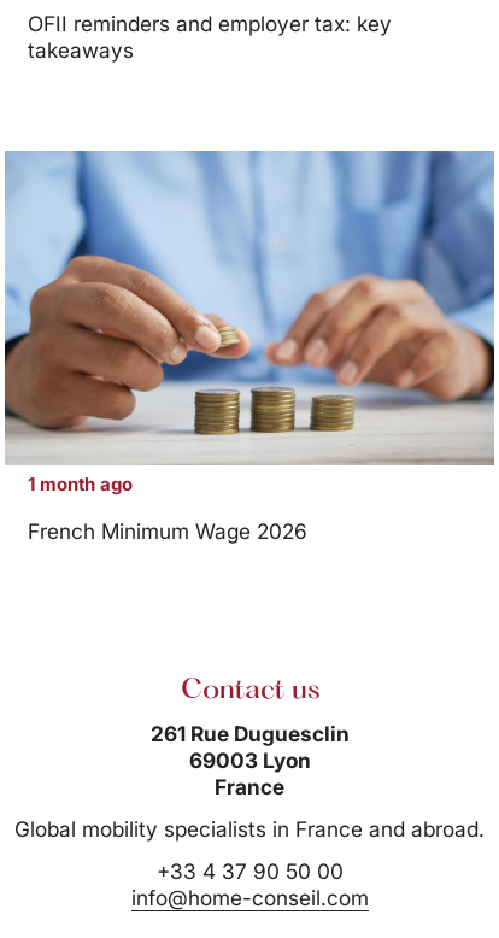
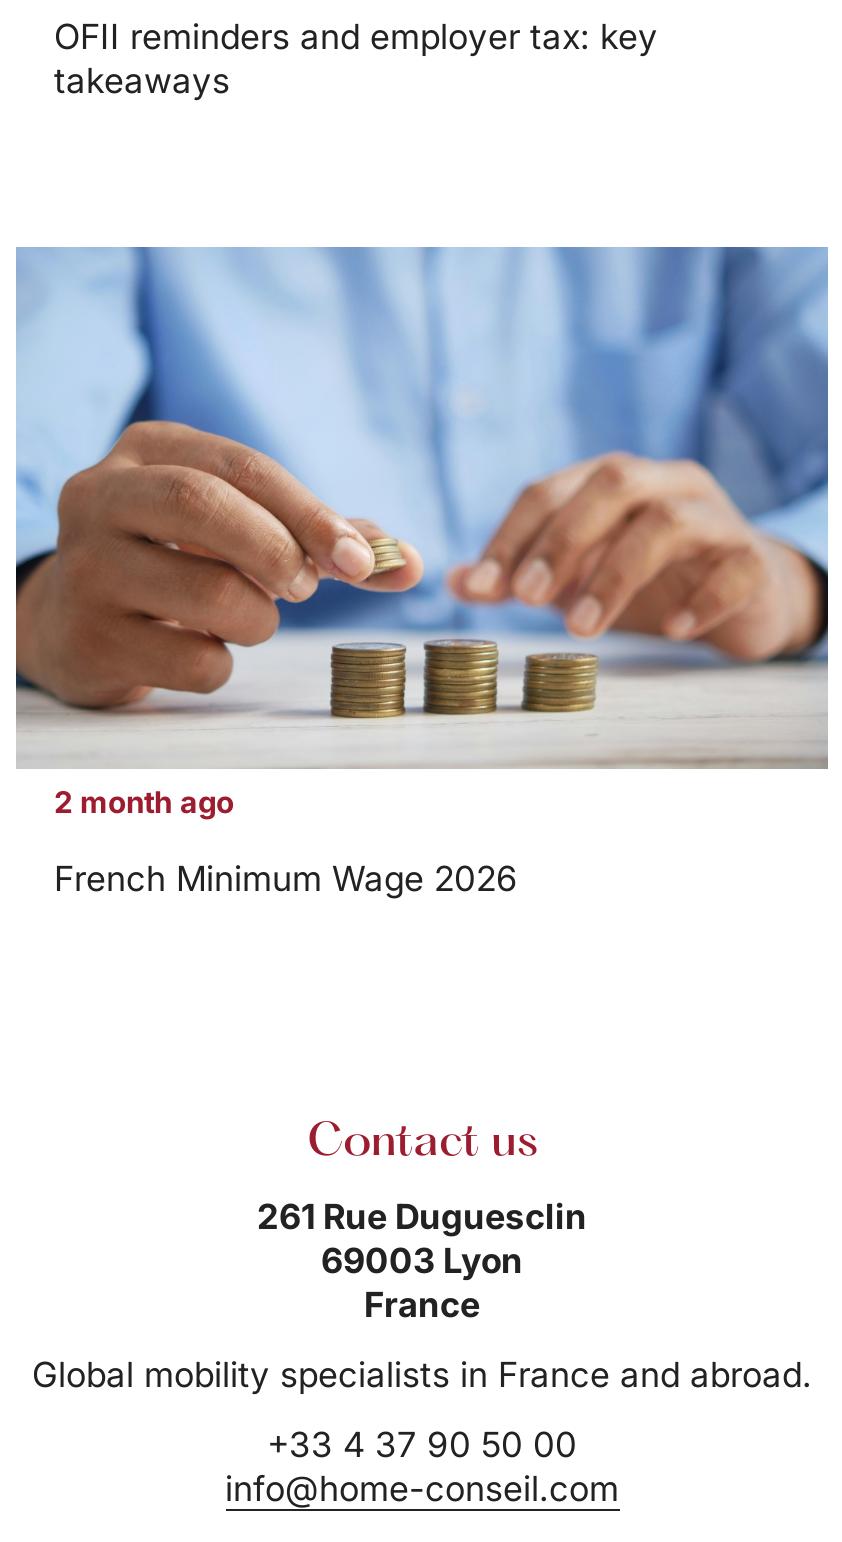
- 1 month ago
+ 2 month ago
